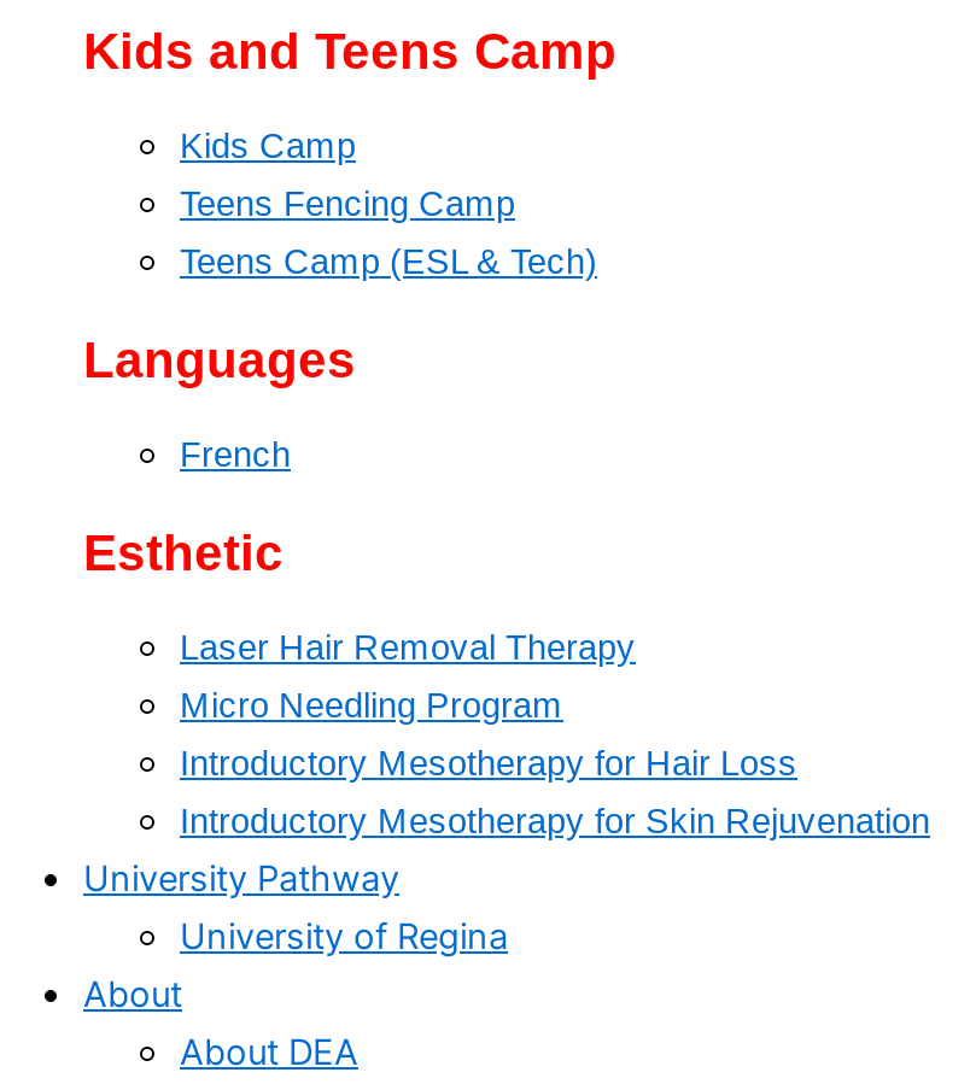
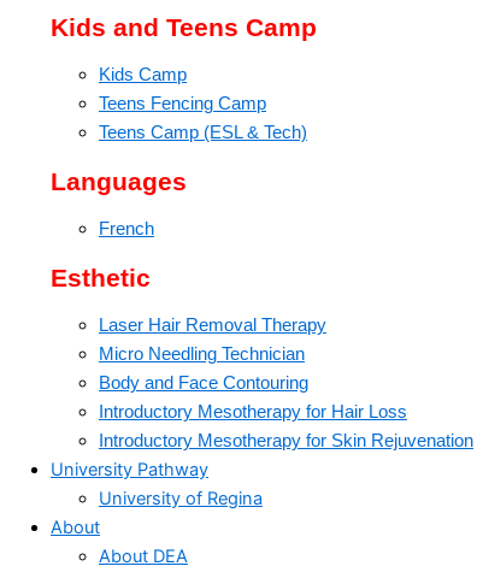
- Micro Needling Program
+ Micro Needling Technician
+ Body and Face Contouring
